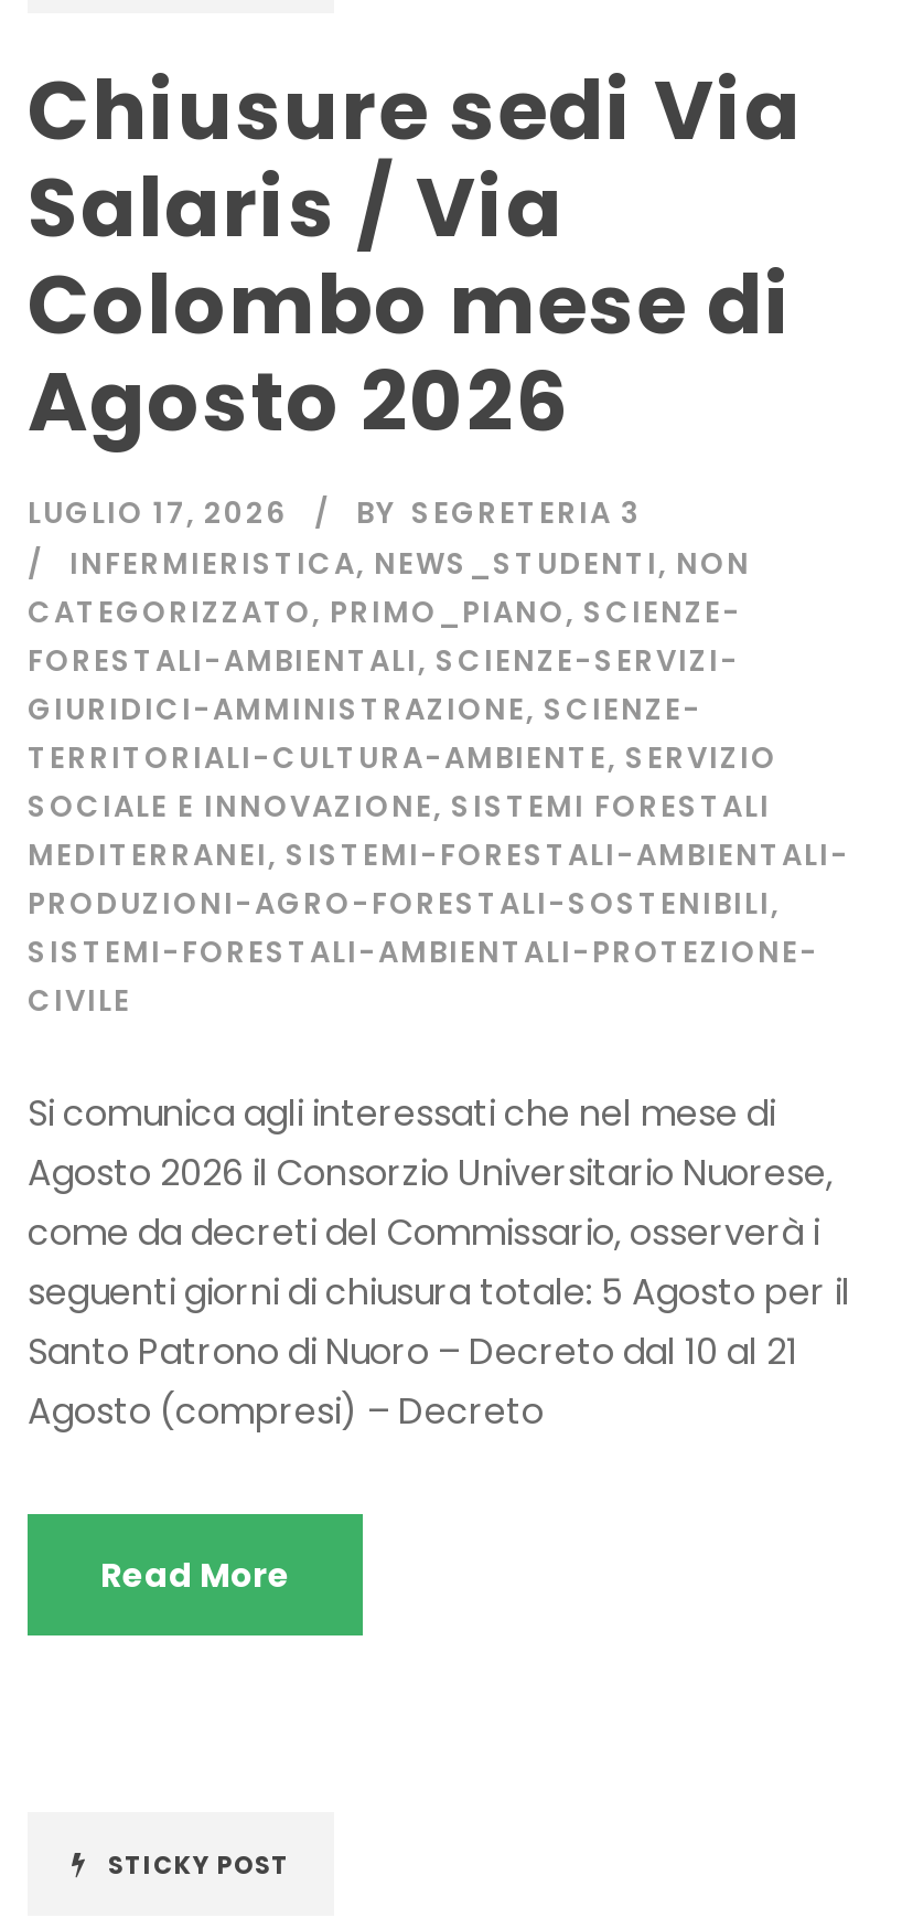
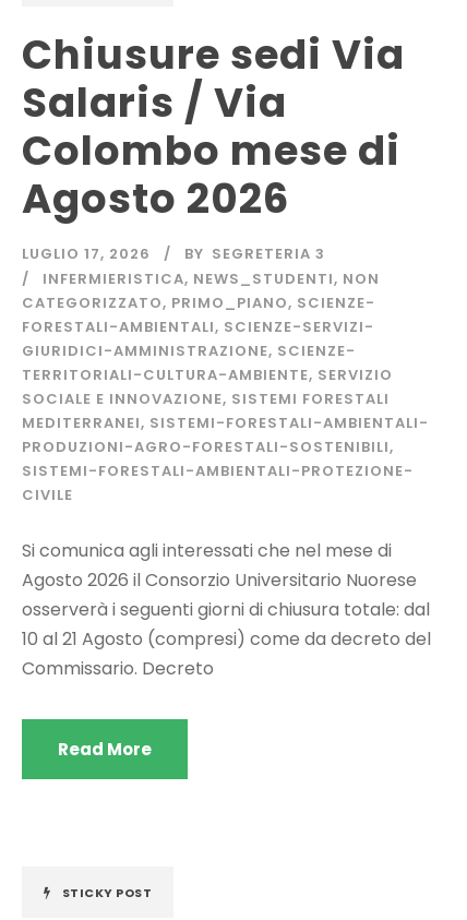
- Agosto 2026 il Consorzio Universitario Nuorese,
- come da decreti del Commissario, osserverà i
- seguenti giorni di chiusura totale: 5 Agosto per il
- Santo Patrono di Nuoro – Decreto dal 10 al 21
- Agosto (compresi) – Decreto
+ Agosto 2026 il Consorzio Universitario Nuorese
+ osserverà i seguenti giorni di chiusura totale: dal
+ 10 al 21 Agosto (compresi) come da decreto del
+ Commissario. Decreto
